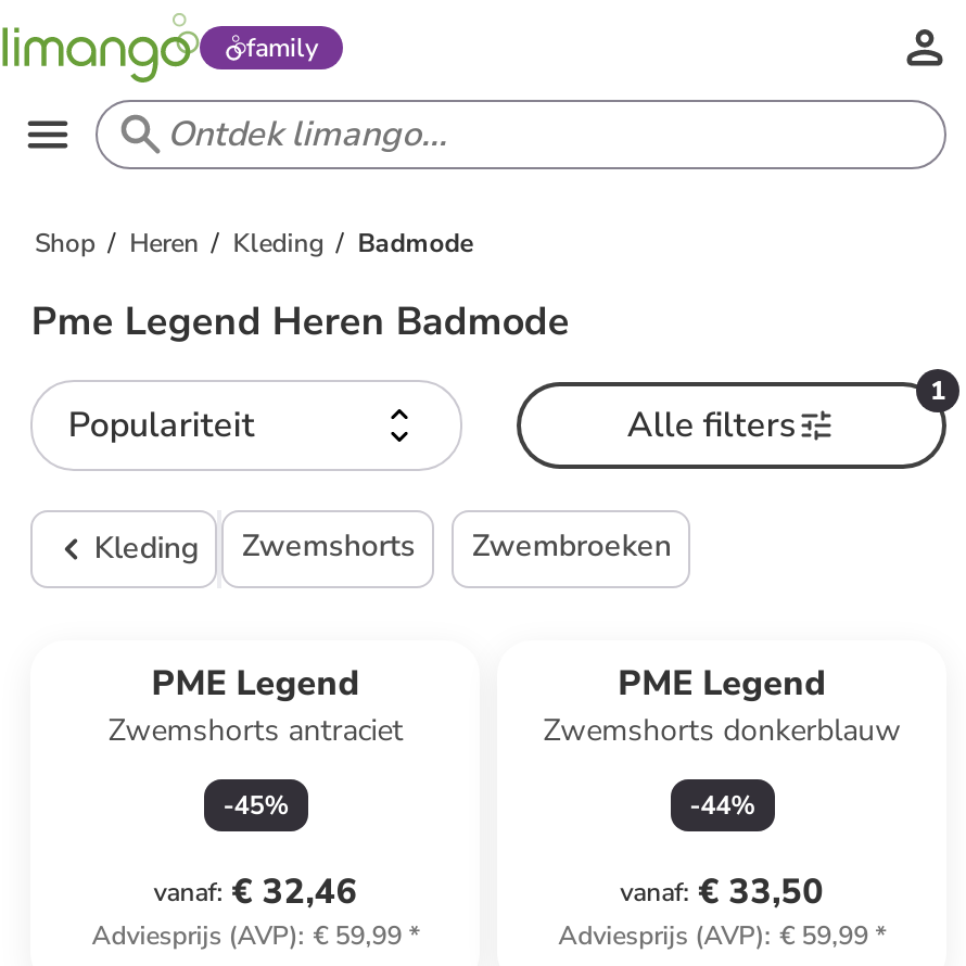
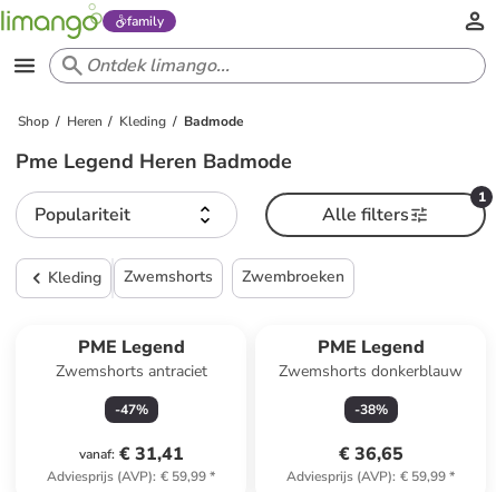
- -45%
+ -47%

- -44%
+ -38%

- vanaf: € 32,46
+ vanaf: € 31,41

- vanaf: € 33,50
+ € 36,65
